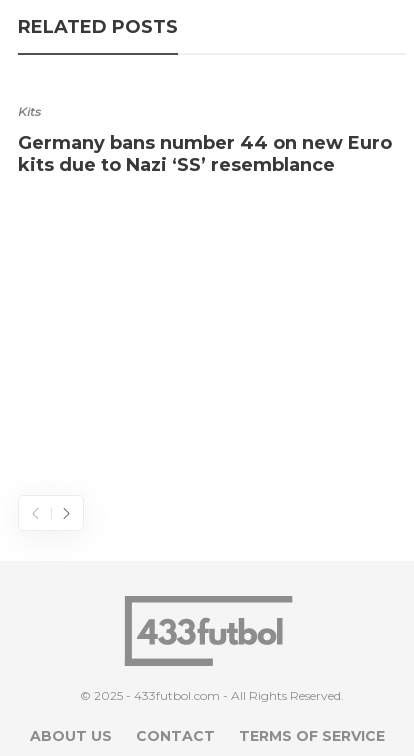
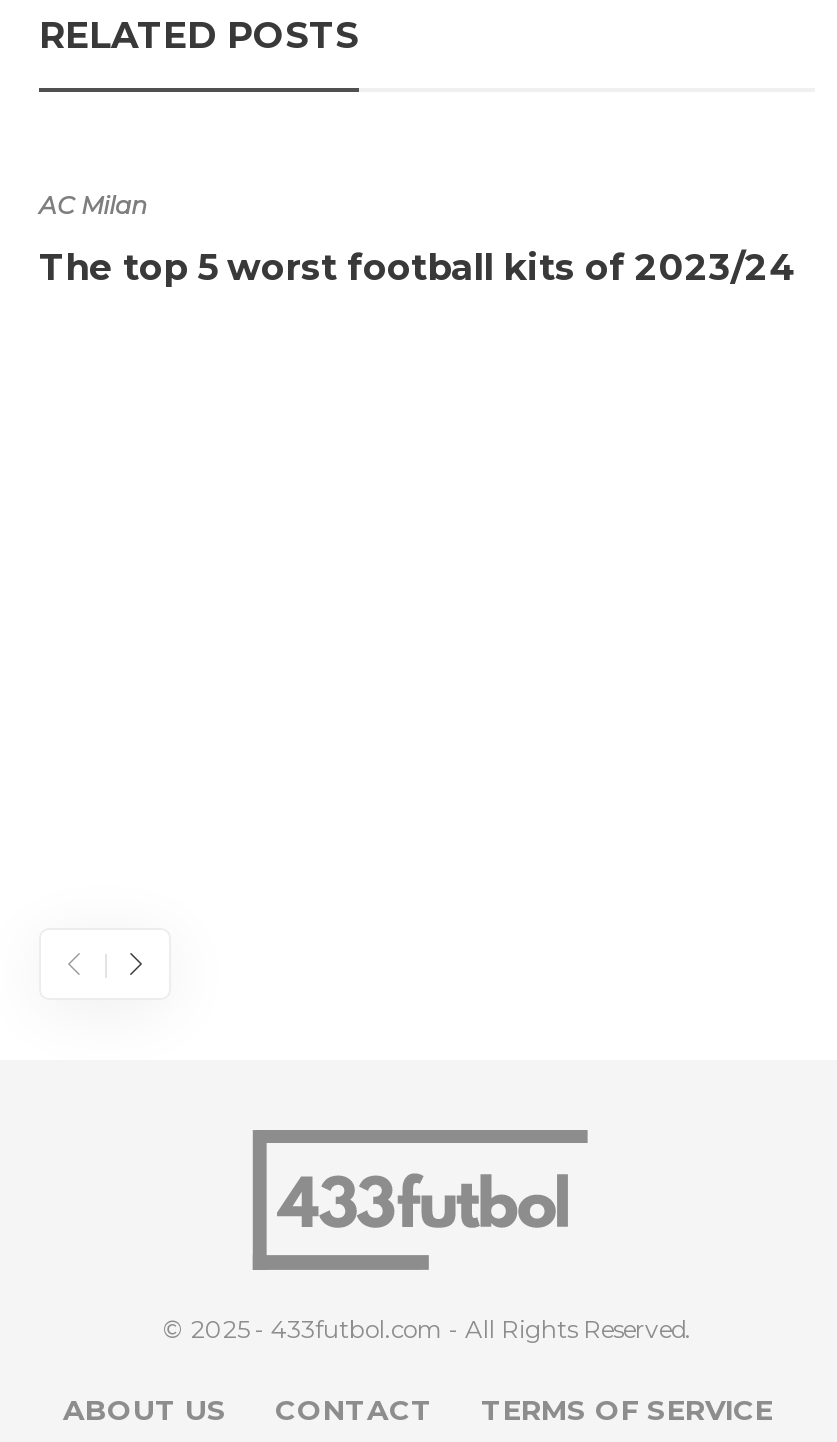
- Kits
+ AC Milan

- Germany bans number 44 on new Euro
- kits due to Nazi ‘SS’ resemblance
+ The top 5 worst football kits of 2023/24
